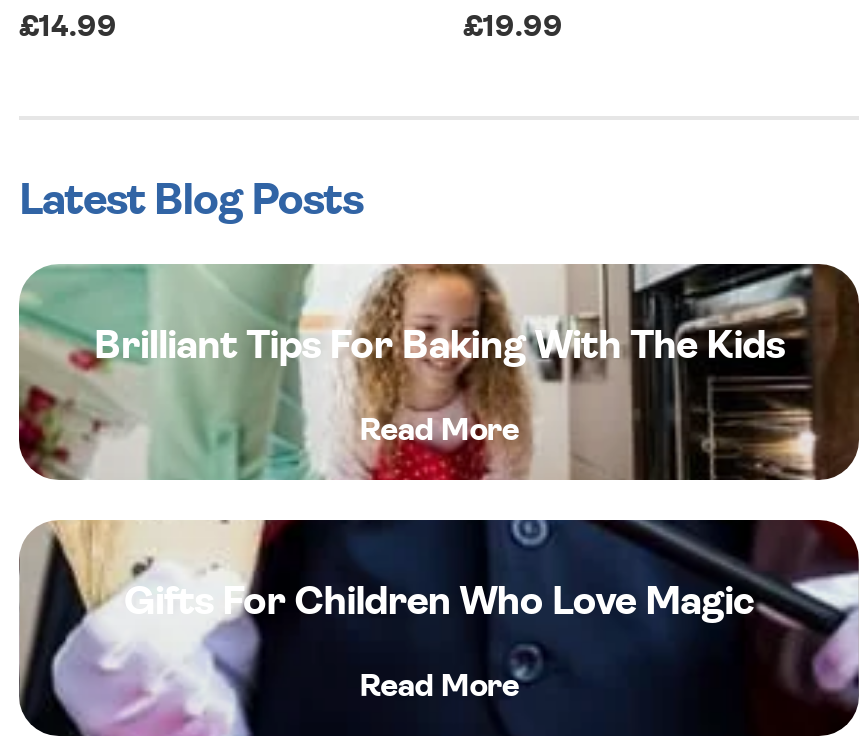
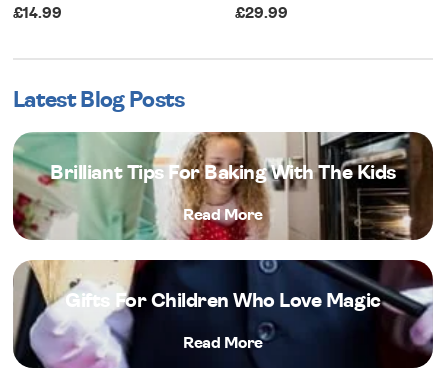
- £19.99
+ £29.99
